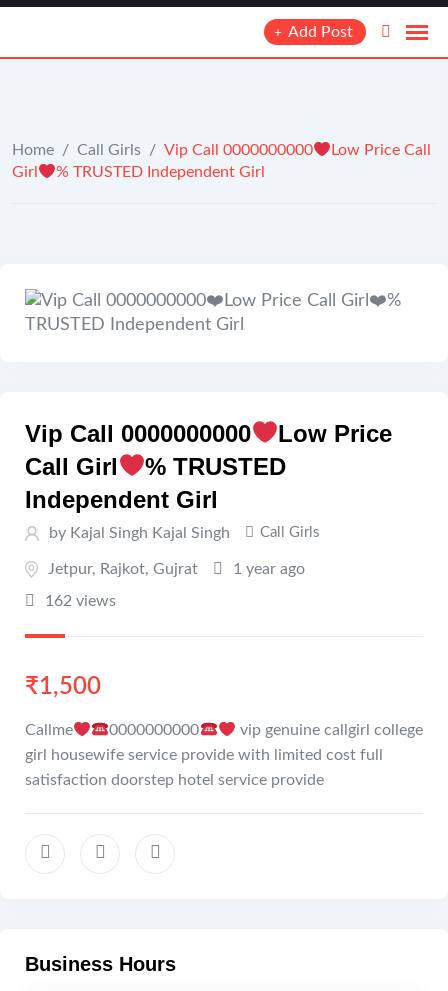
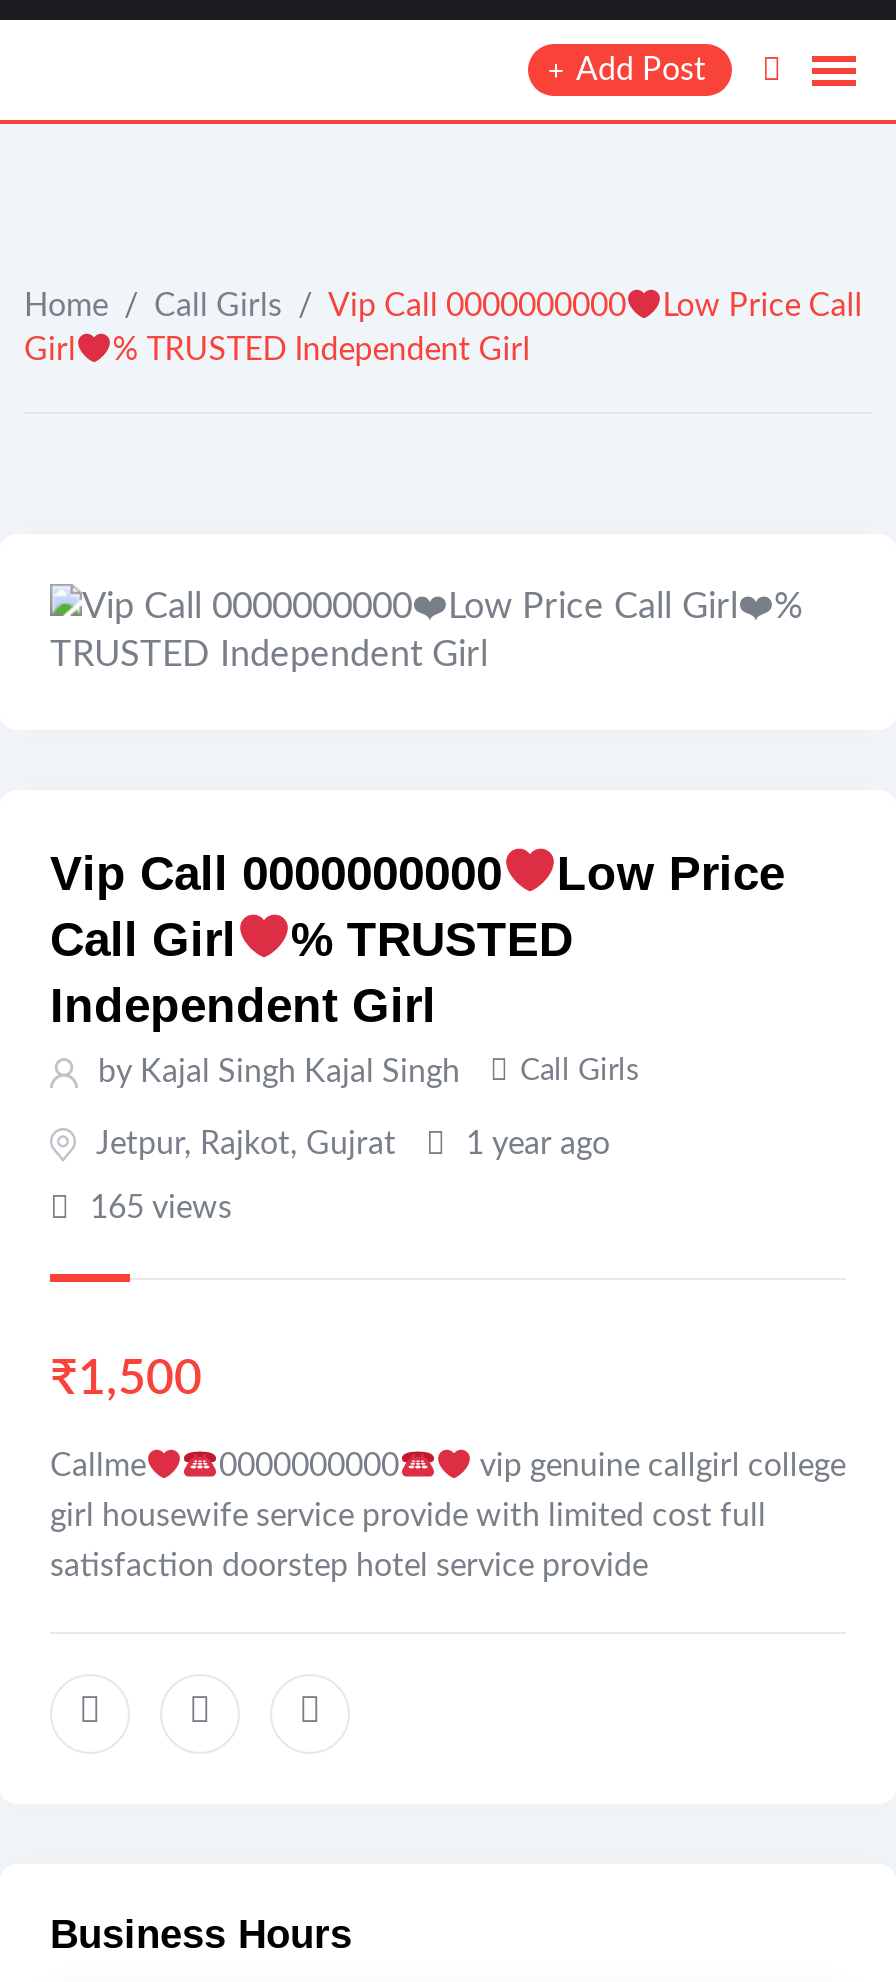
- 162 views
+ 165 views
